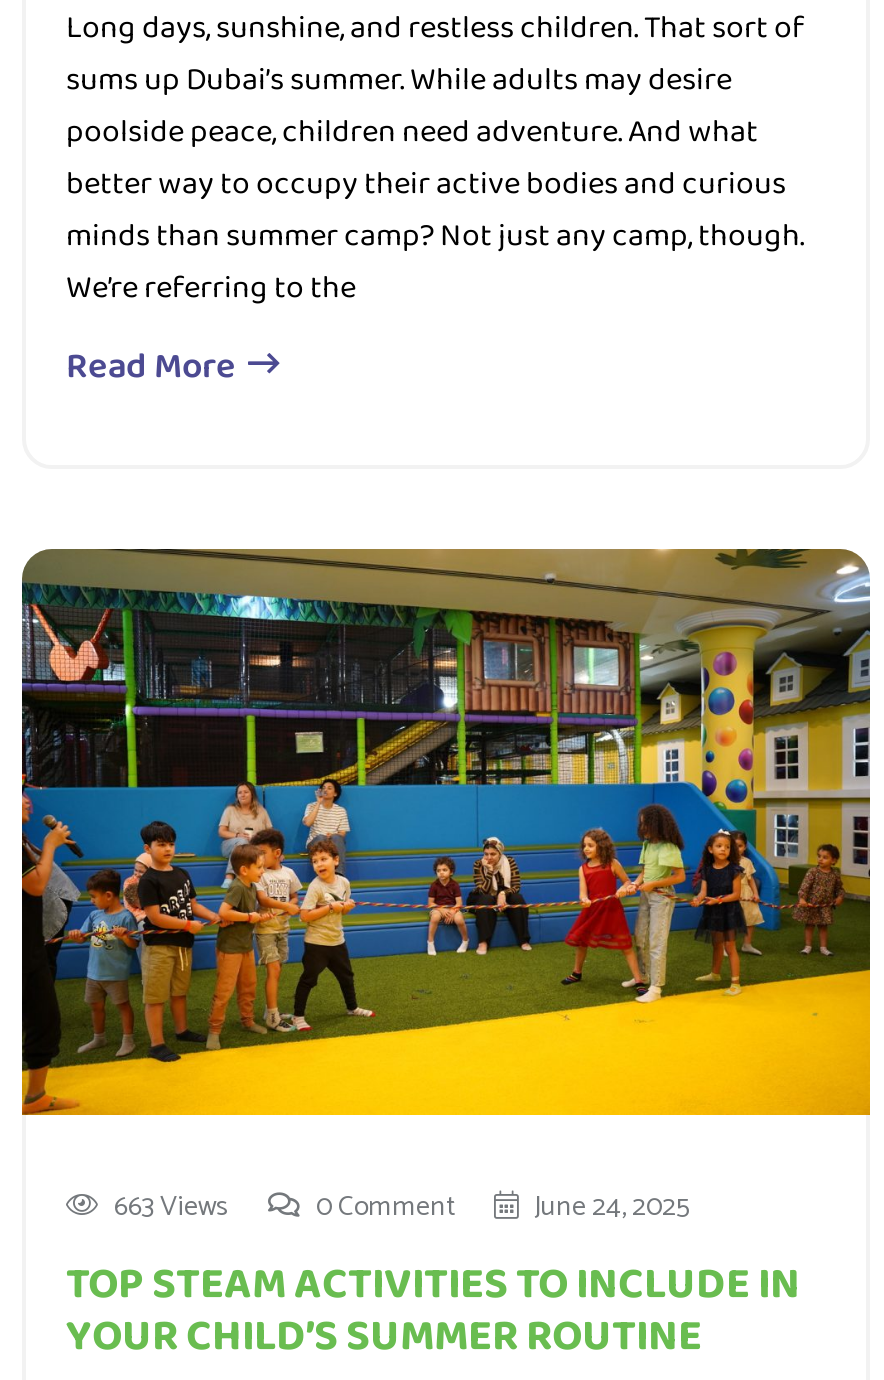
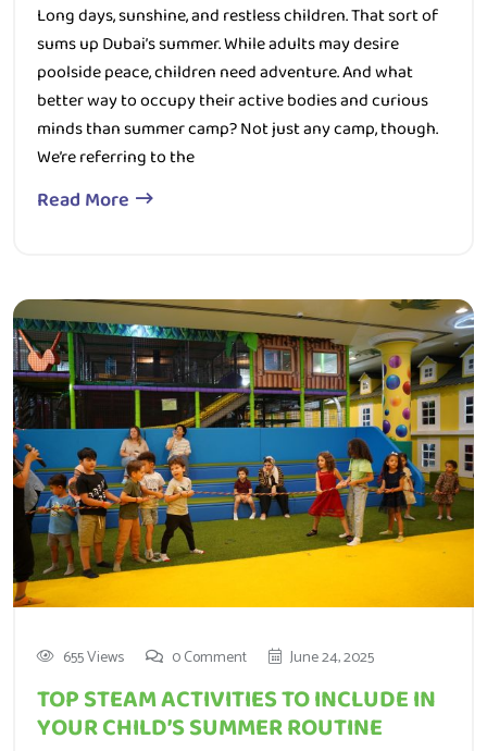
- 663 Views
+ 655 Views
